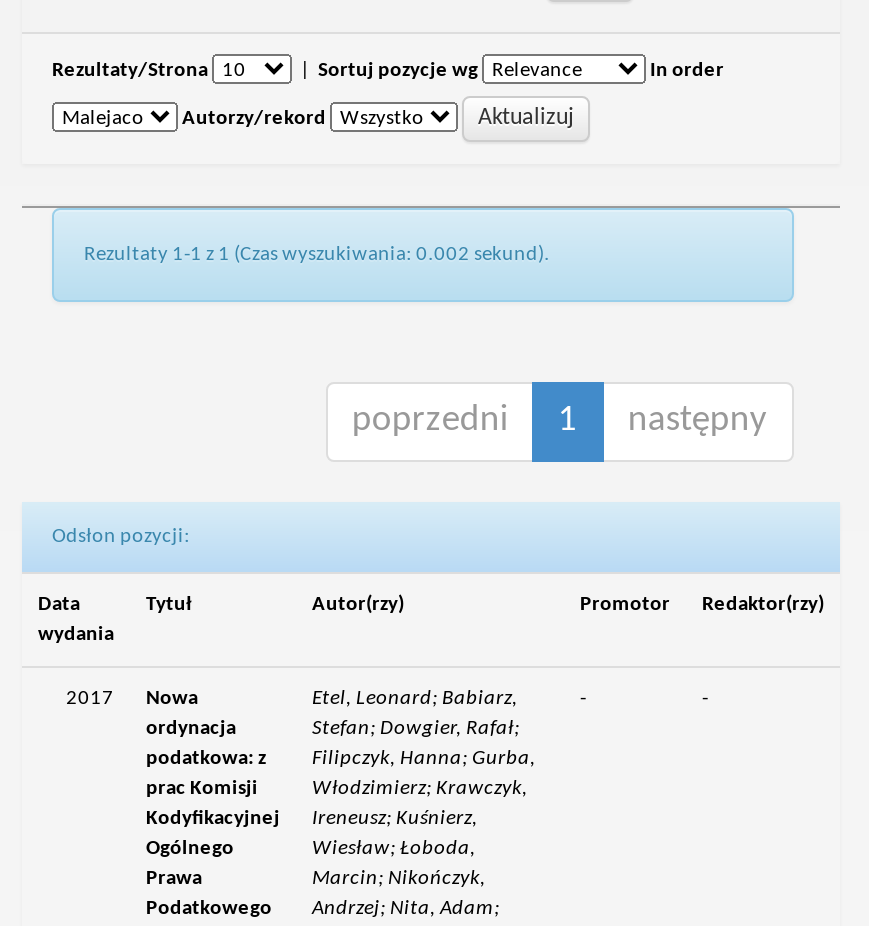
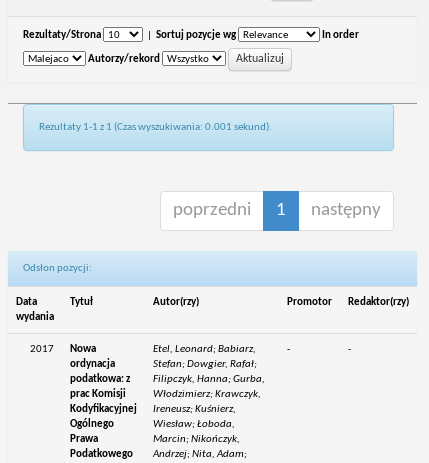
- Rezultaty 1-1 z 1 (Czas wyszukiwania: 0.002 sekund).
+ Rezultaty 1-1 z 1 (Czas wyszukiwania: 0.001 sekund).
